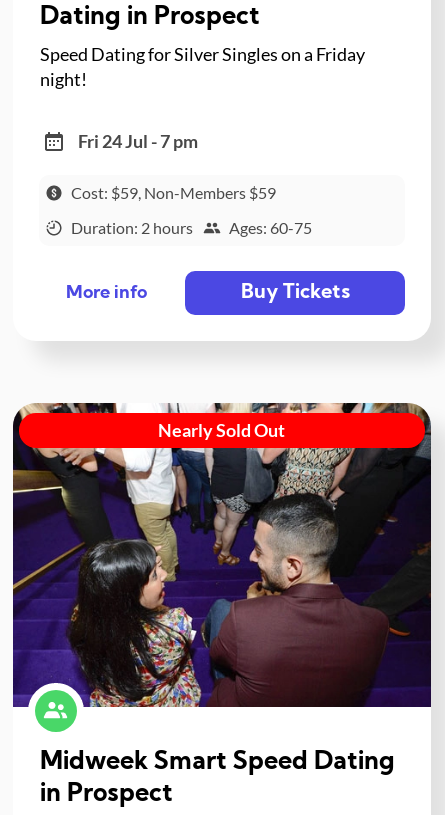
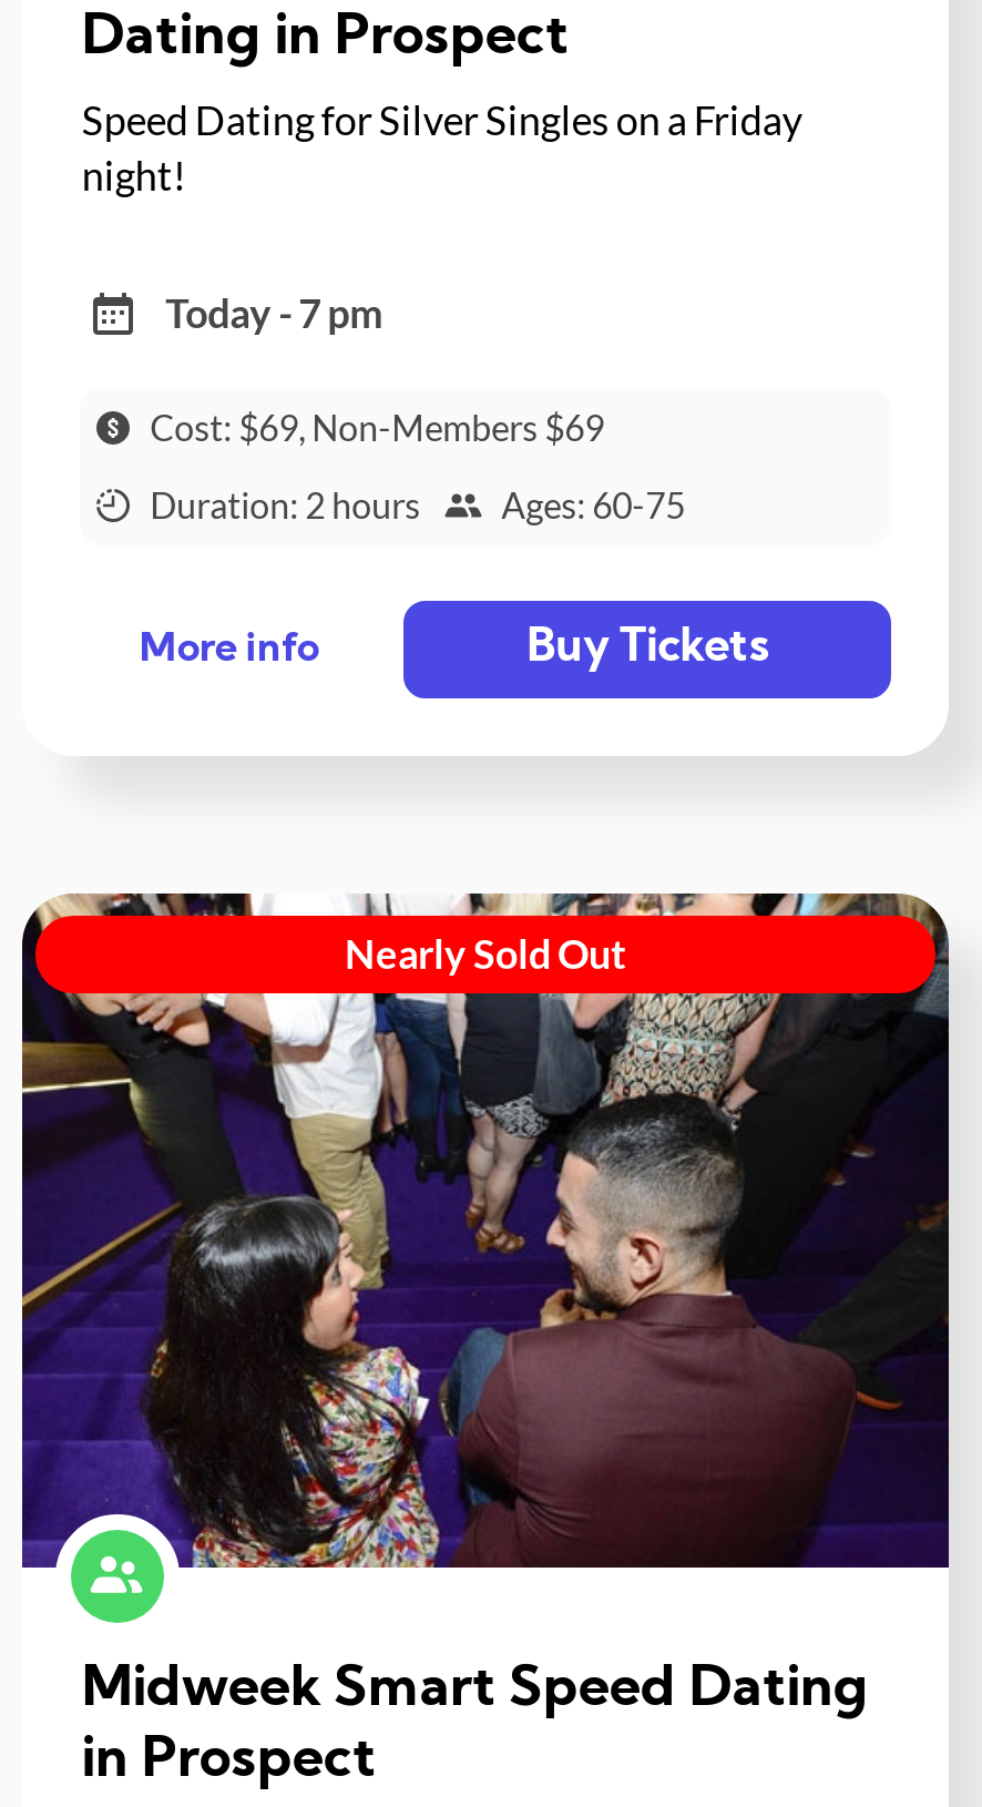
- Fri 24 Jul - 7 pm
+ Today - 7 pm

- Cost: $59, Non-Members $59
+ Cost: $69, Non-Members $69
